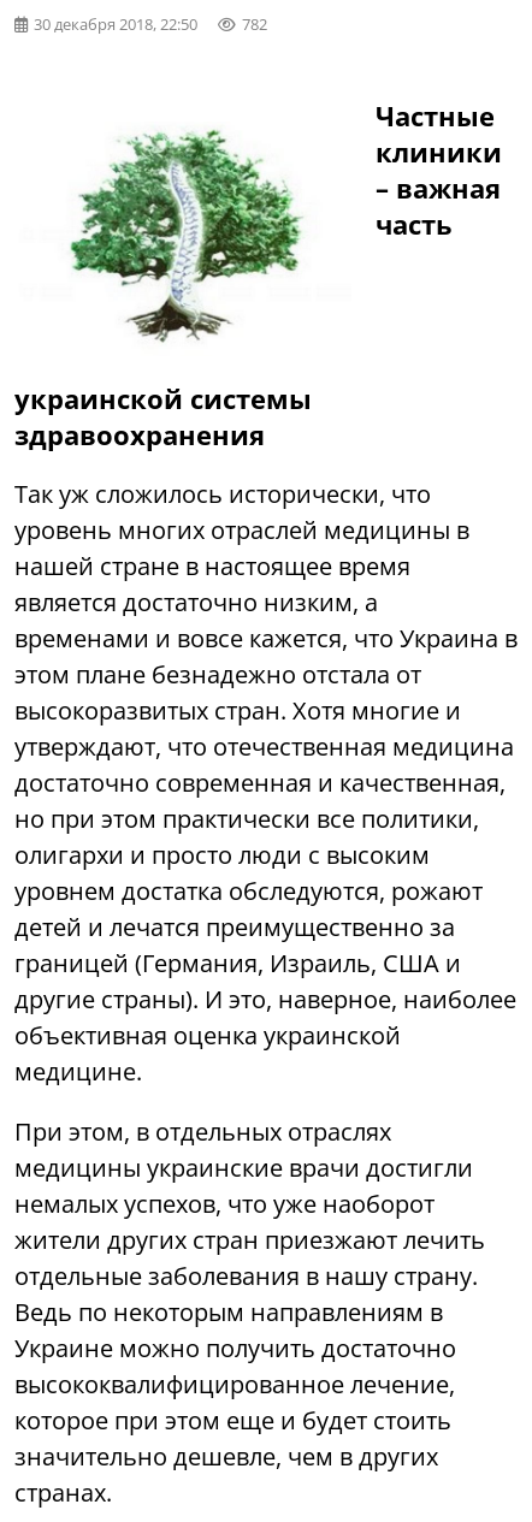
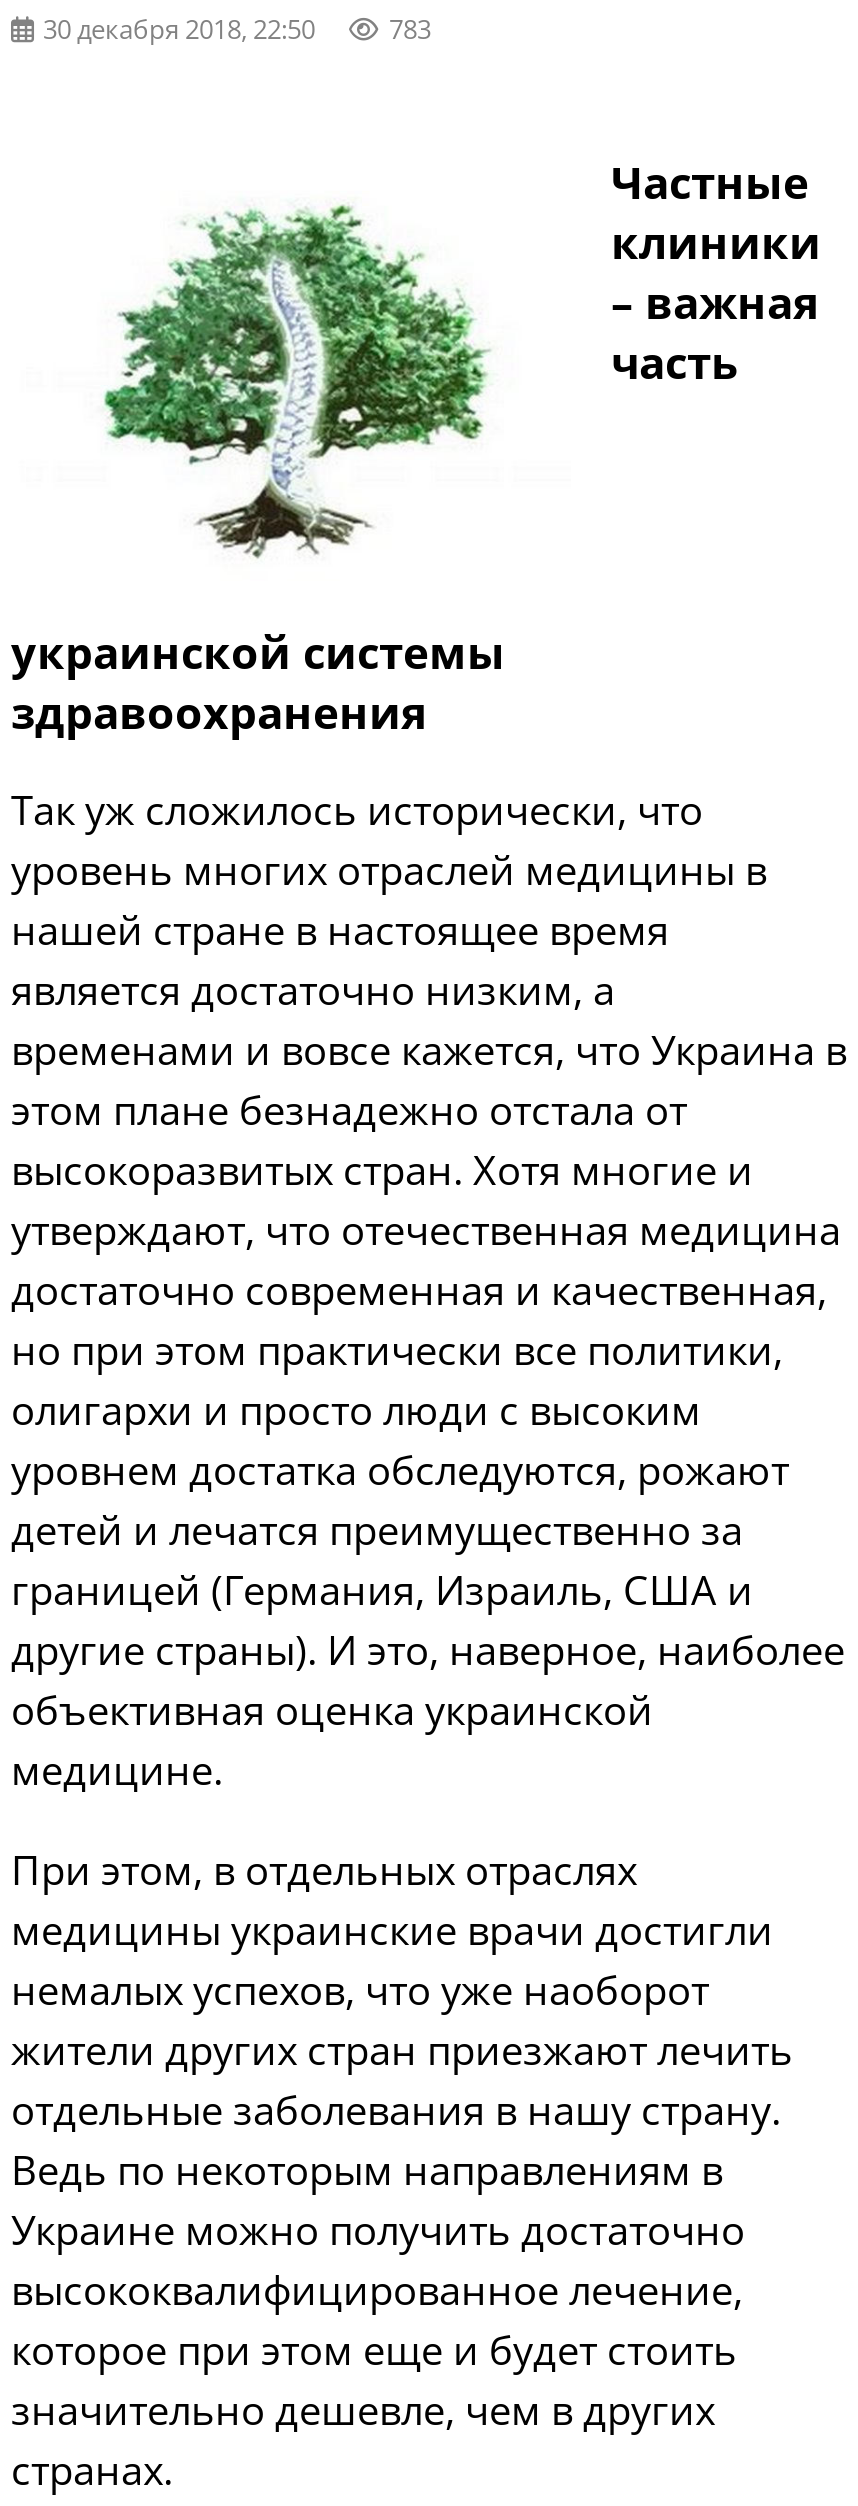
- 782
+ 783
